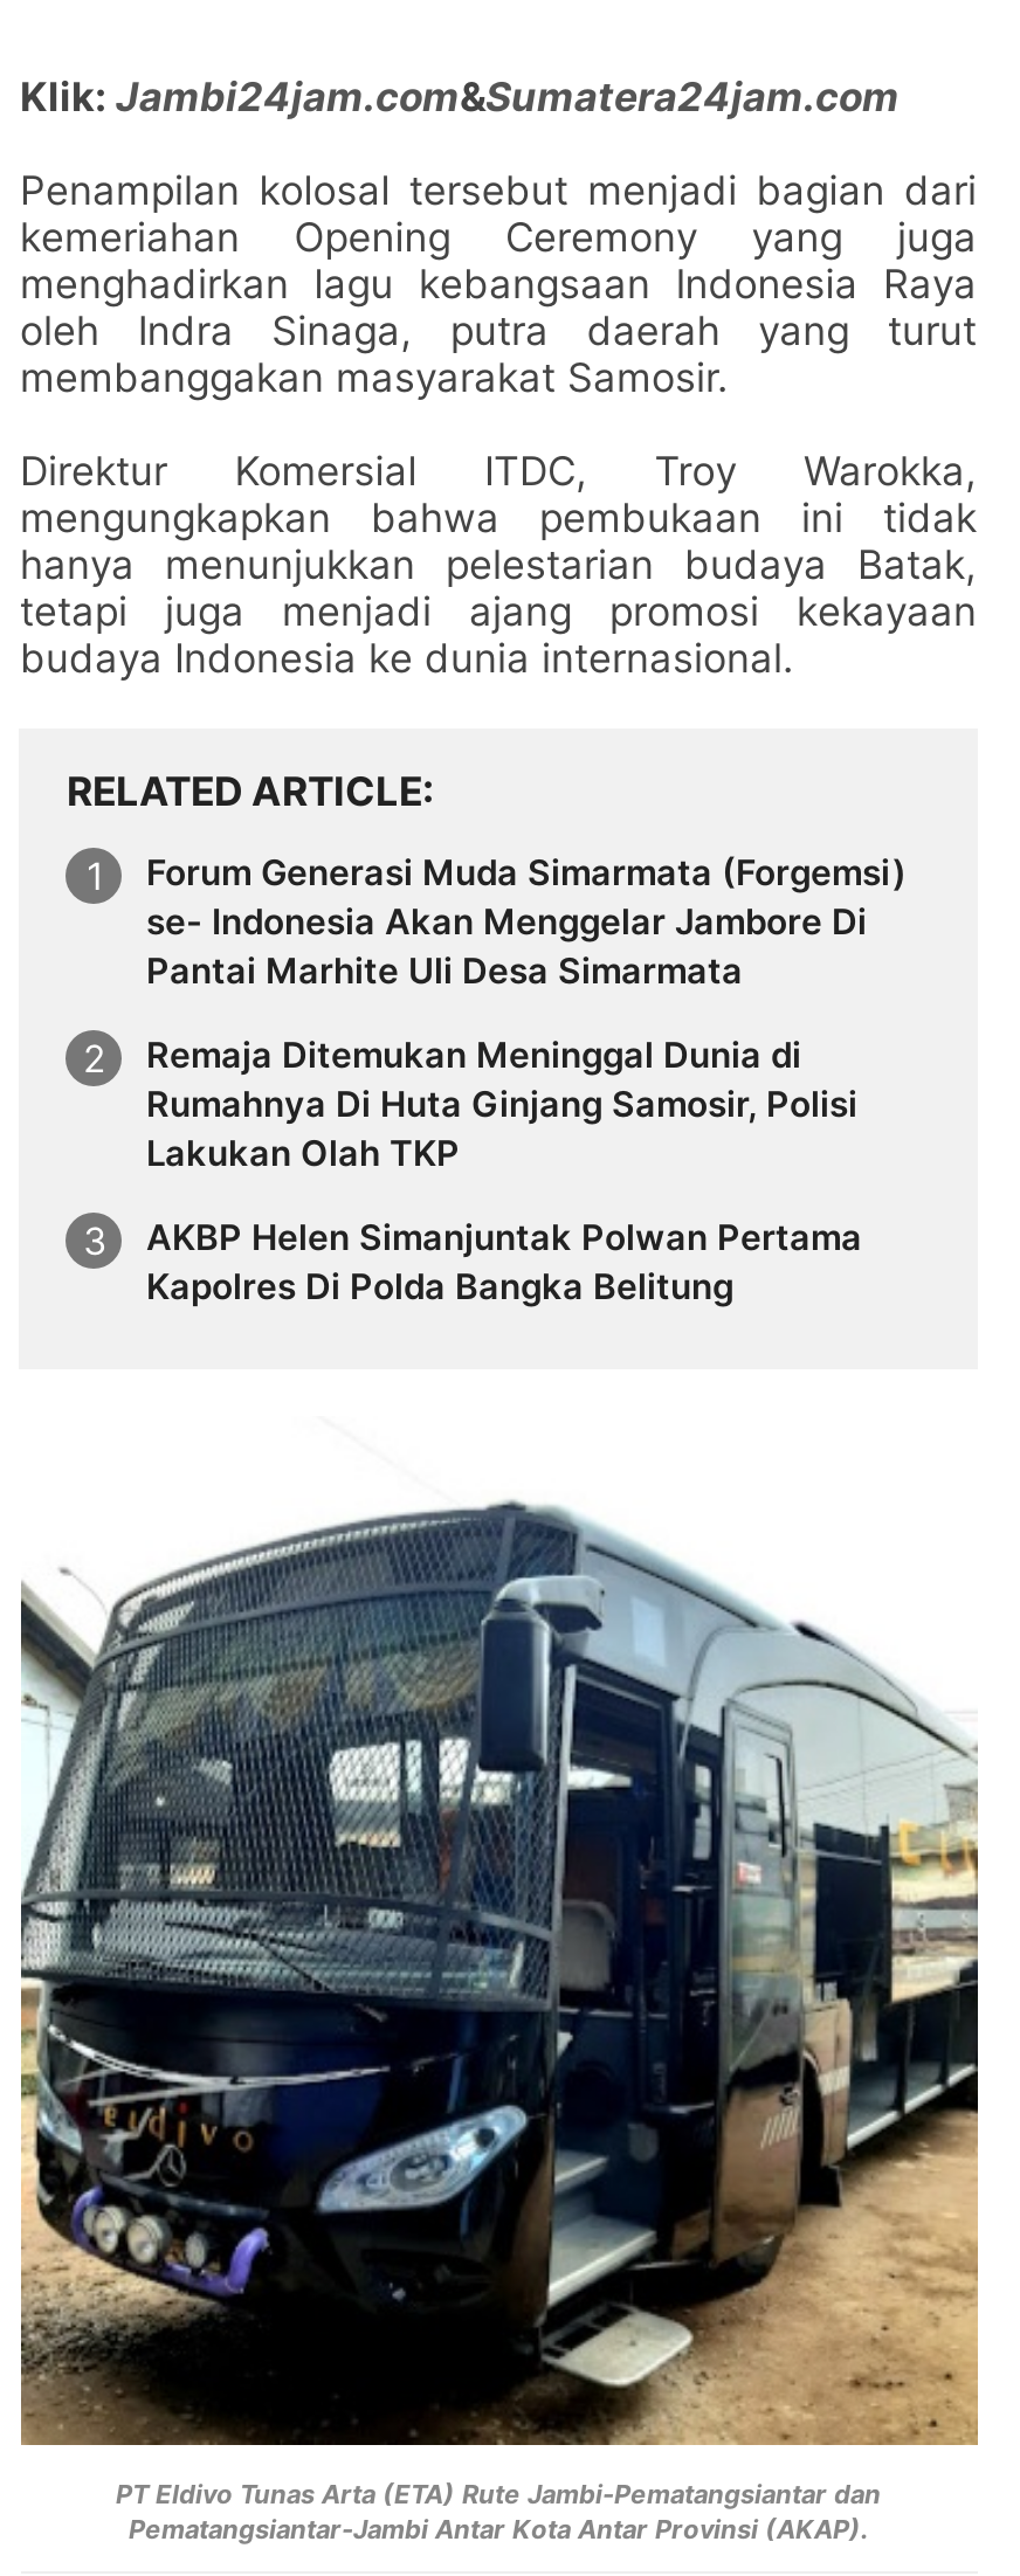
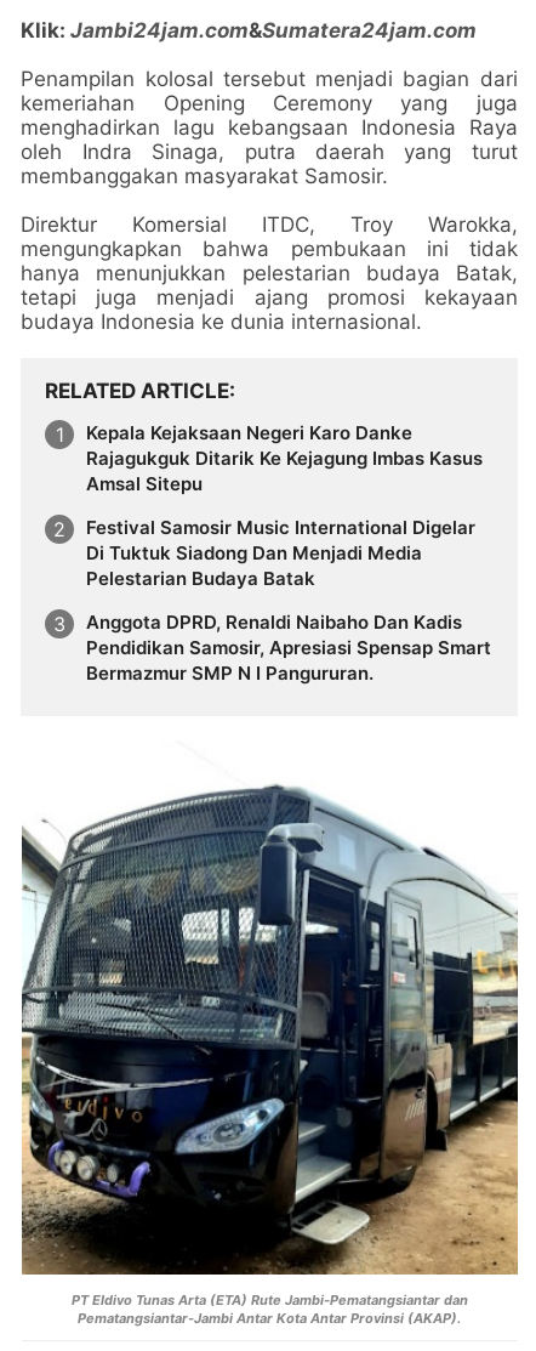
- Forum Generasi Muda Simarmata (Forgemsi)
- se- Indonesia Akan Menggelar Jambore Di
- Pantai Marhite Uli Desa Simarmata
+ Kepala Kejaksaan Negeri Karo Danke
+ Rajagukguk Ditarik Ke Kejagung Imbas Kasus
+ Amsal Sitepu

- Remaja Ditemukan Meninggal Dunia di
- Rumahnya Di Huta Ginjang Samosir, Polisi
- Lakukan Olah TKP
+ Festival Samosir Music International Digelar
+ Di Tuktuk Siadong Dan Menjadi Media
+ Pelestarian Budaya Batak

- AKBP Helen Simanjuntak Polwan Pertama
- Kapolres Di Polda Bangka Belitung
+ Anggota DPRD, Renaldi Naibaho Dan Kadis
+ Pendidikan Samosir, Apresiasi Spensap Smart
+ Bermazmur SMP N I Pangururan.
